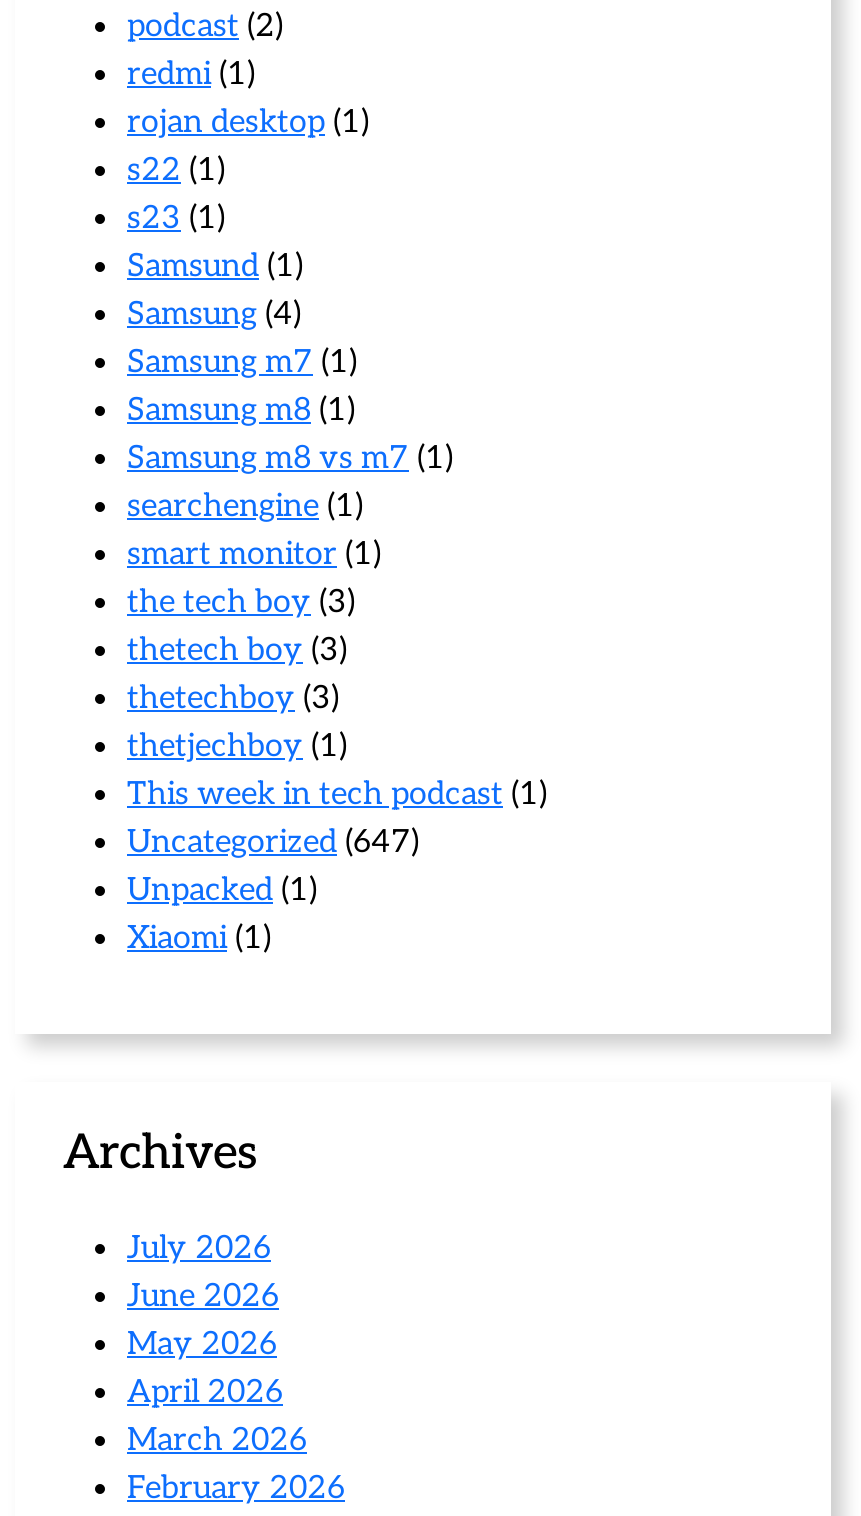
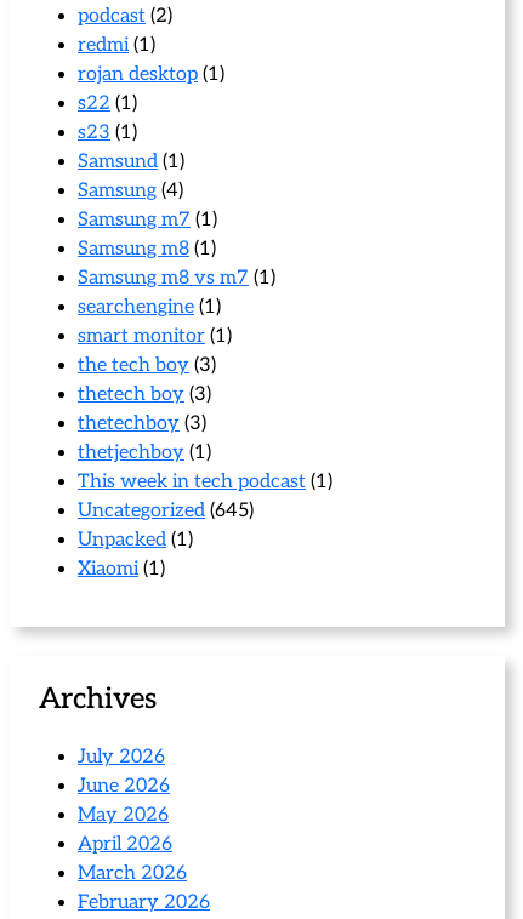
- Uncategorized (647)
+ Uncategorized (645)
